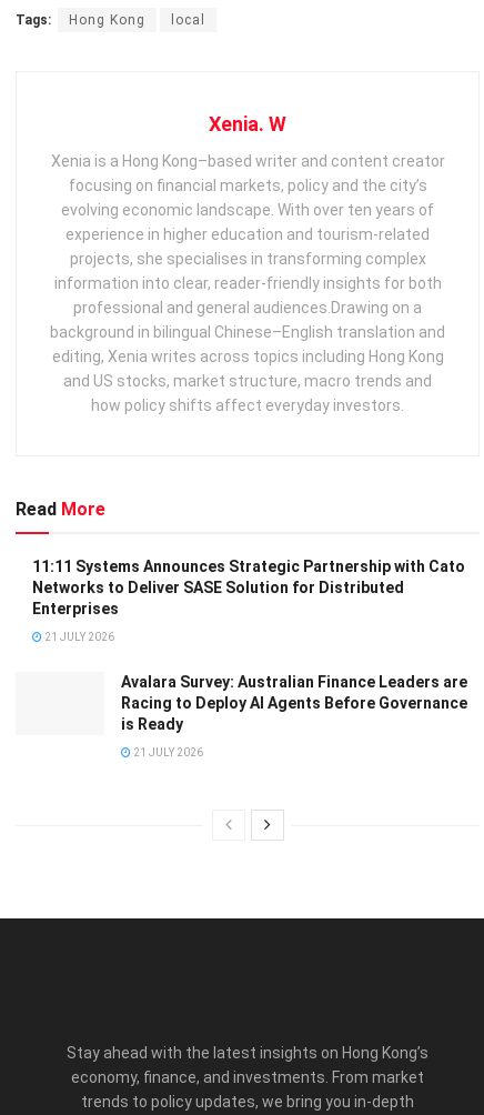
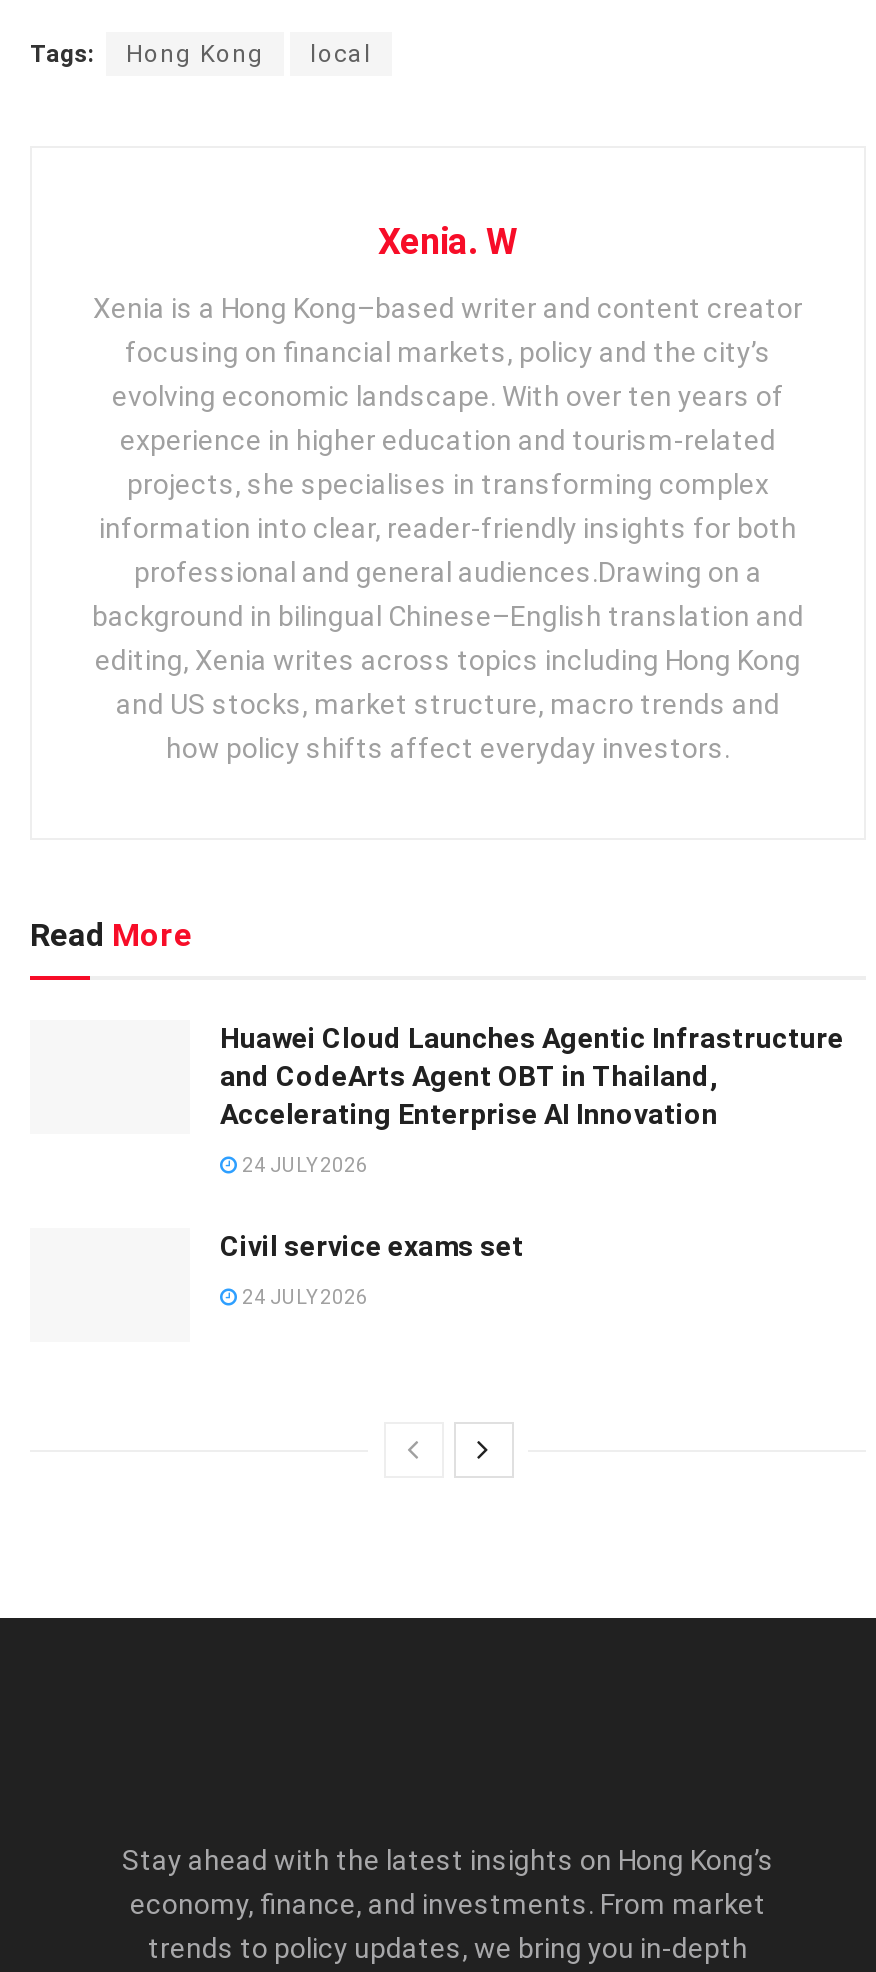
- 11:11 Systems Announces Strategic Partnership with Cato
- Networks to Deliver SASE Solution for Distributed
- Enterprises
+ Huawei Cloud Launches Agentic Infrastructure
+ and CodeArts Agent OBT in Thailand,
+ Accelerating Enterprise AI Innovation

- 21 JULY 2026
+ 24 JULY 2026

- Avalara Survey: Australian Finance Leaders are
- Racing to Deploy AI Agents Before Governance
- is Ready
+ Civil service exams set

- 21 JULY 2026
+ 24 JULY 2026
